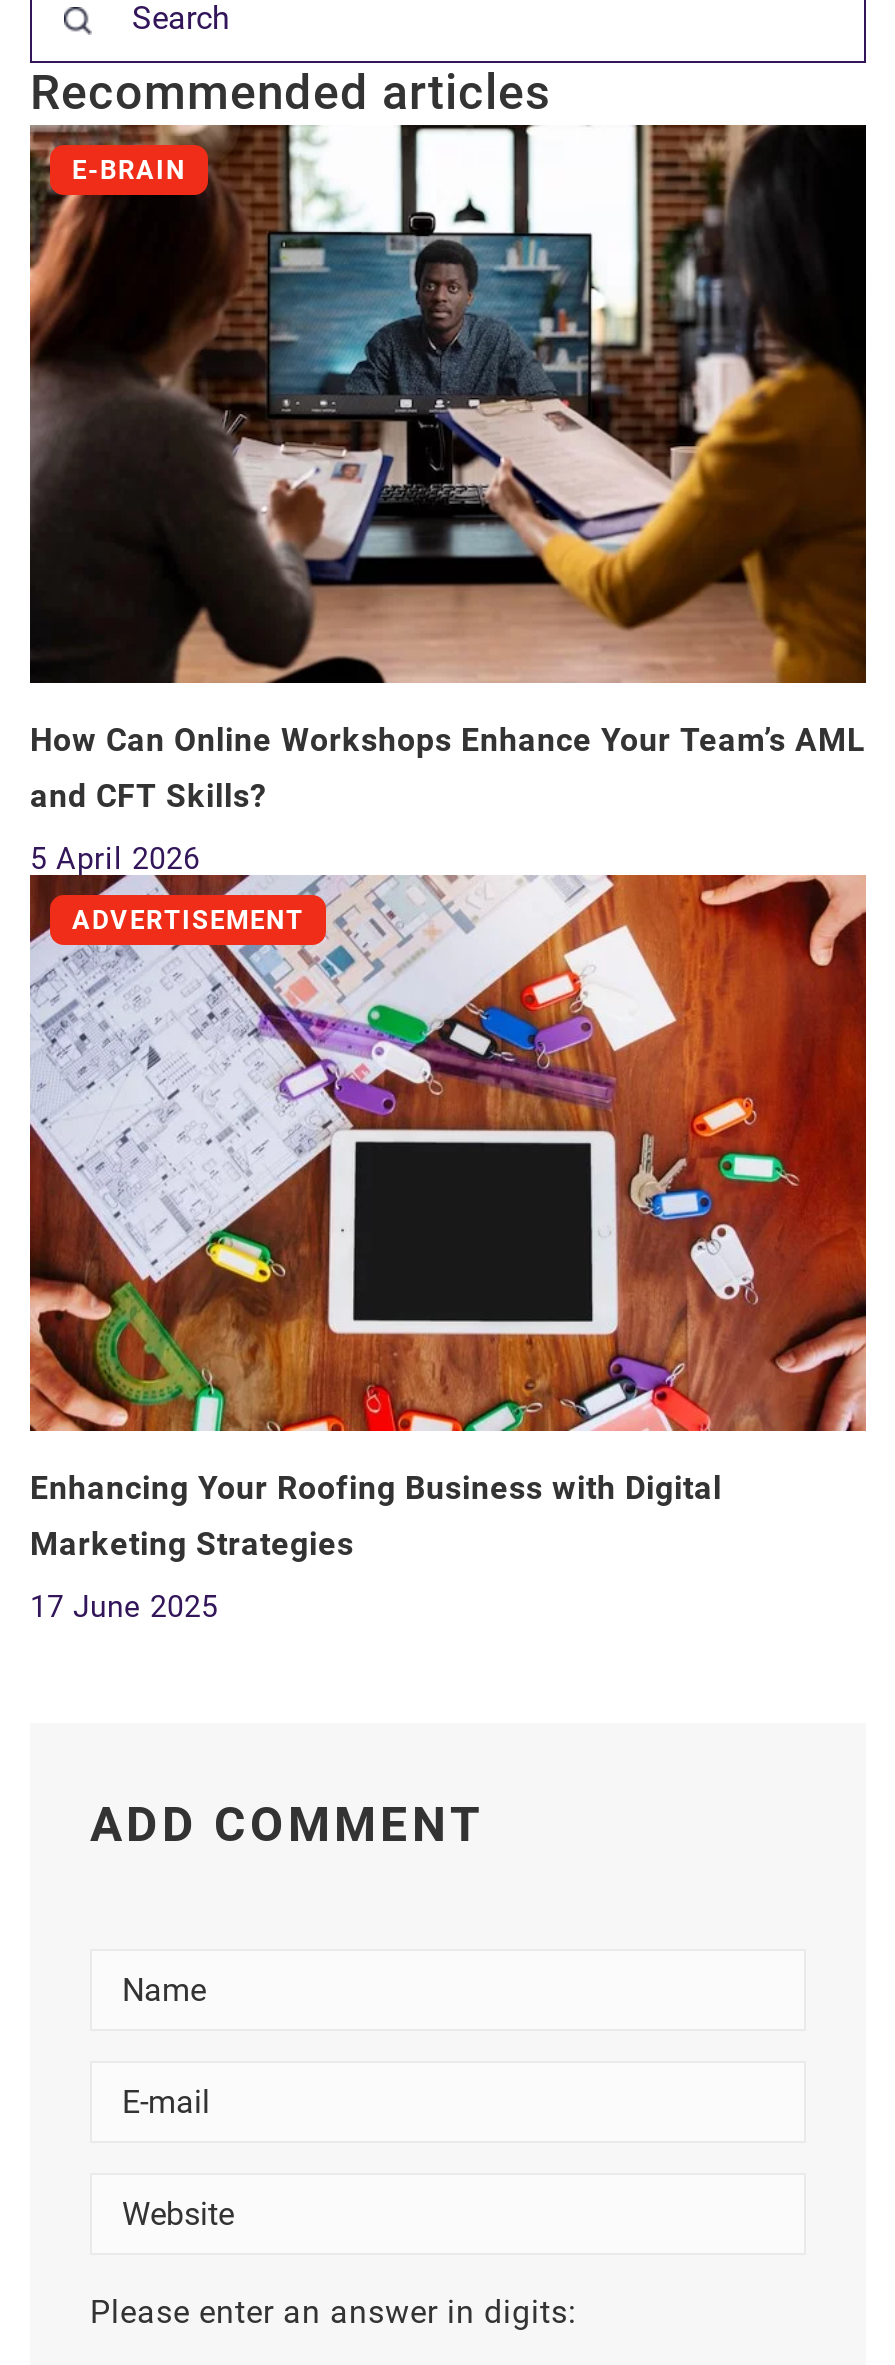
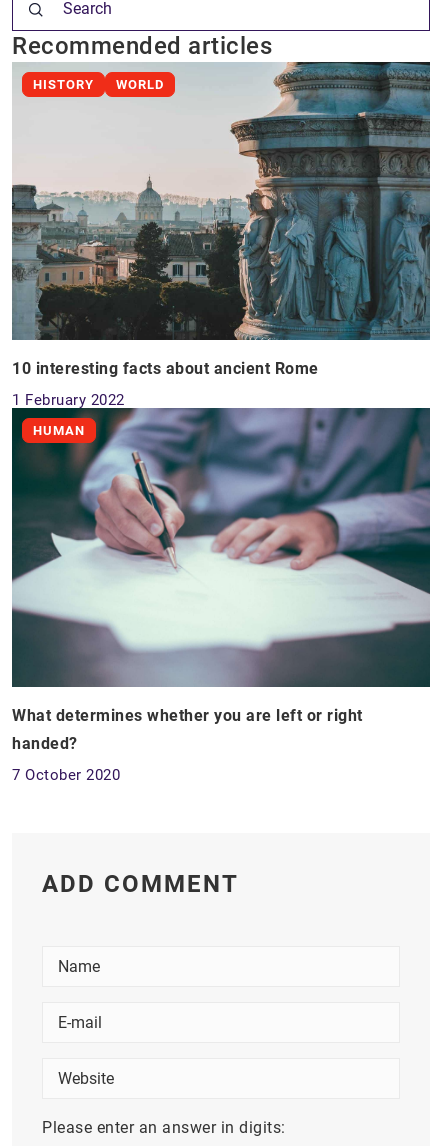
- [image]
- E-BRAIN
+ [image]
+ HISTORY
+ WORLD

- [image]
- How Can Online Workshops Enhance Your Team’s AML
- and CFT Skills?
- 5 April 2026
- ADVERTISEMENT
+ [image]
+ 10 interesting facts about ancient Rome
+ 1 February 2022
+ HUMAN

- Enhancing Your Roofing Business with Digital
- Marketing Strategies
- 17 June 2025
+ What determines whether you are left or right
+ handed?
+ 7 October 2020
